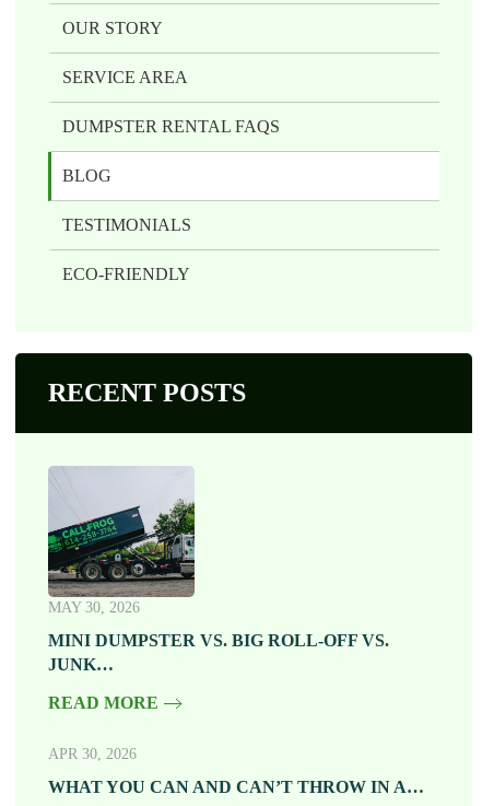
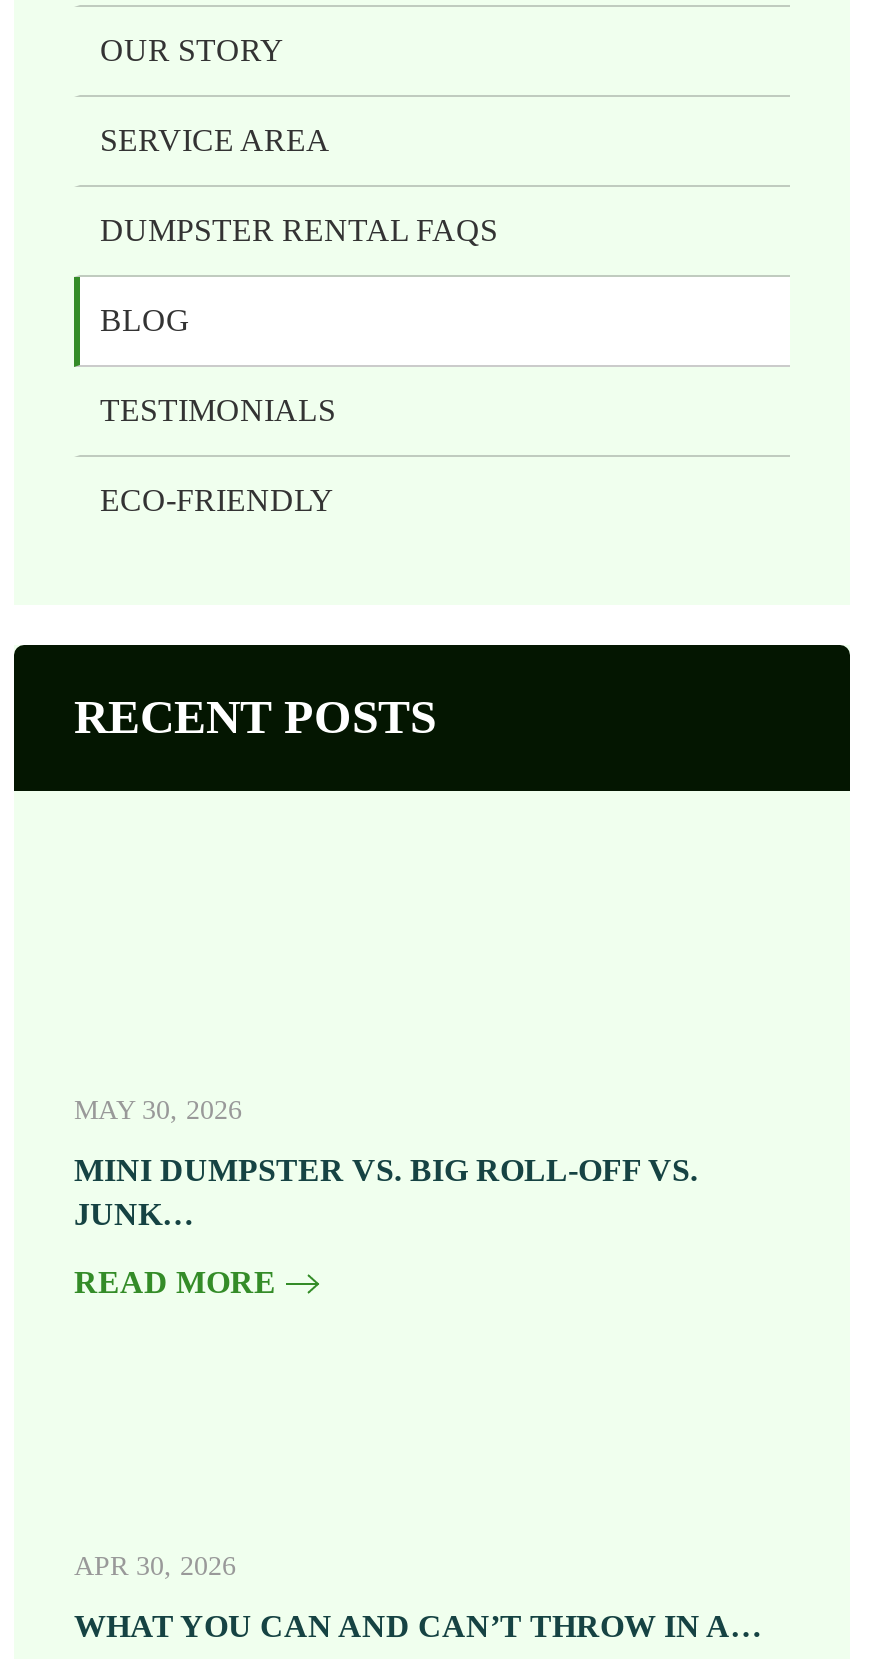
- [image]
